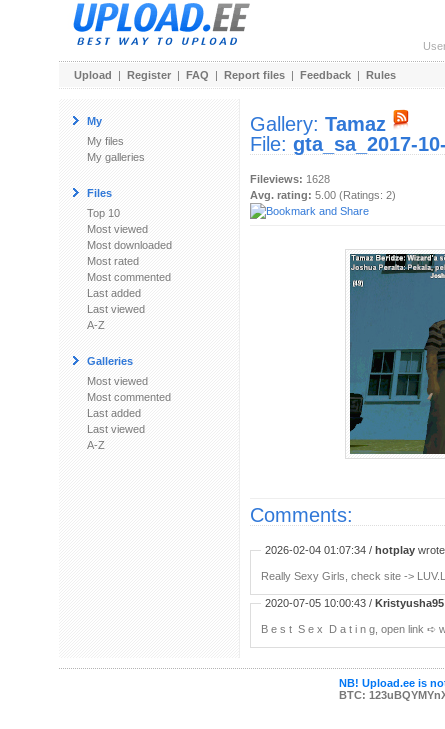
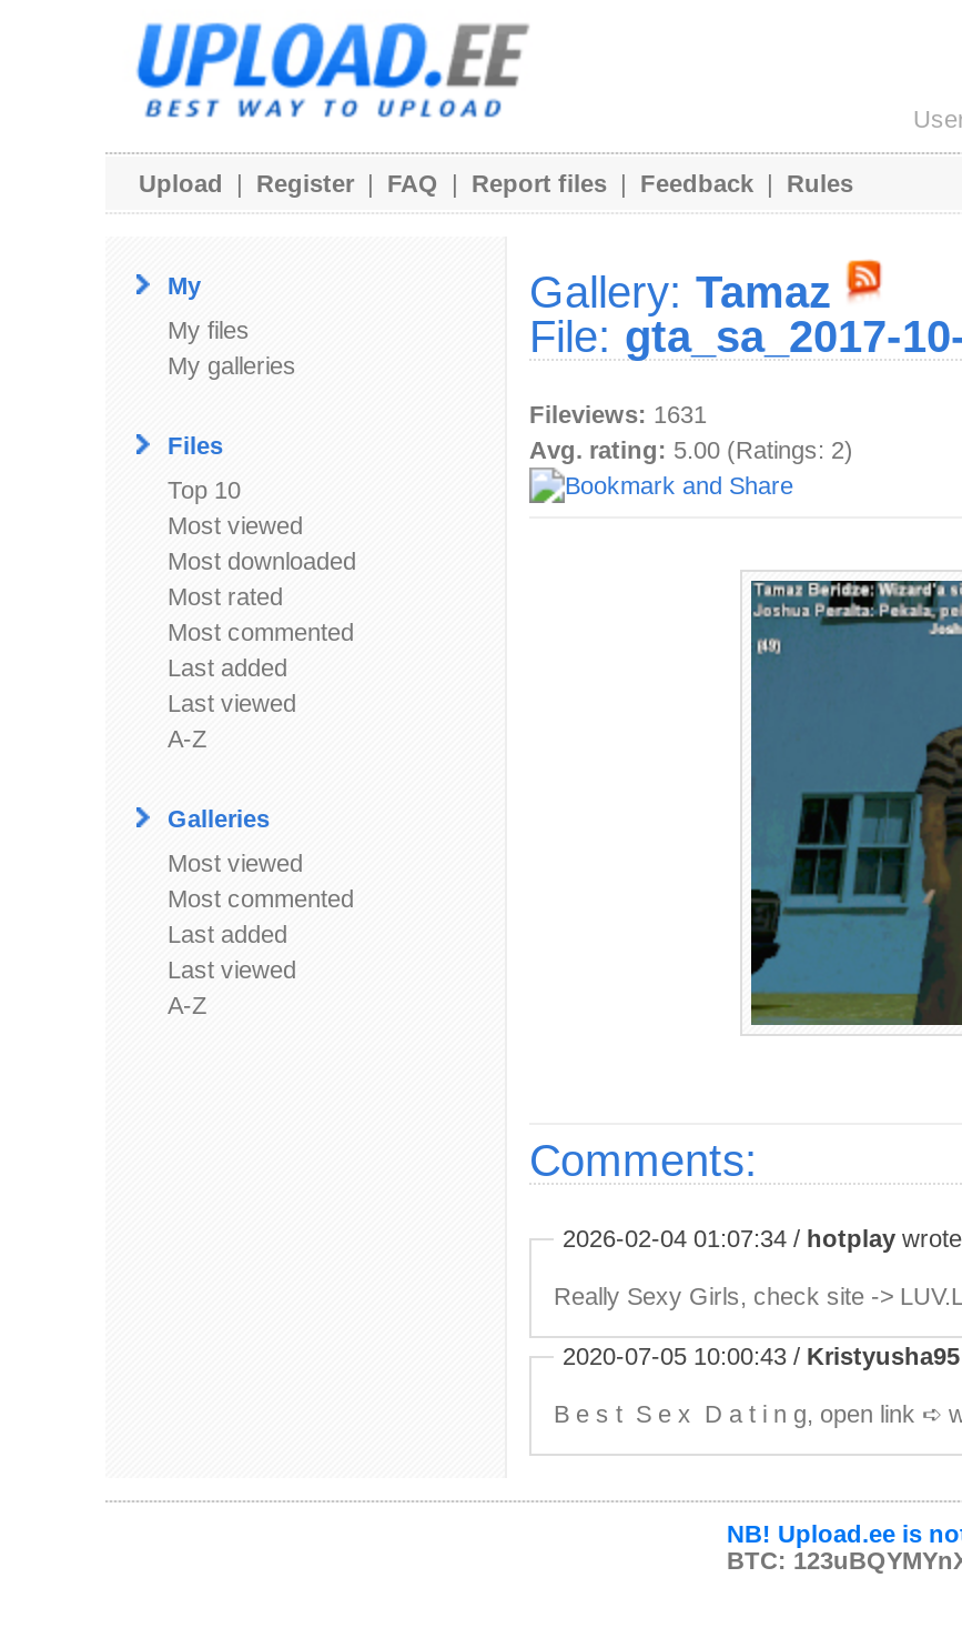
- Fileviews: 1628
+ Fileviews: 1631
